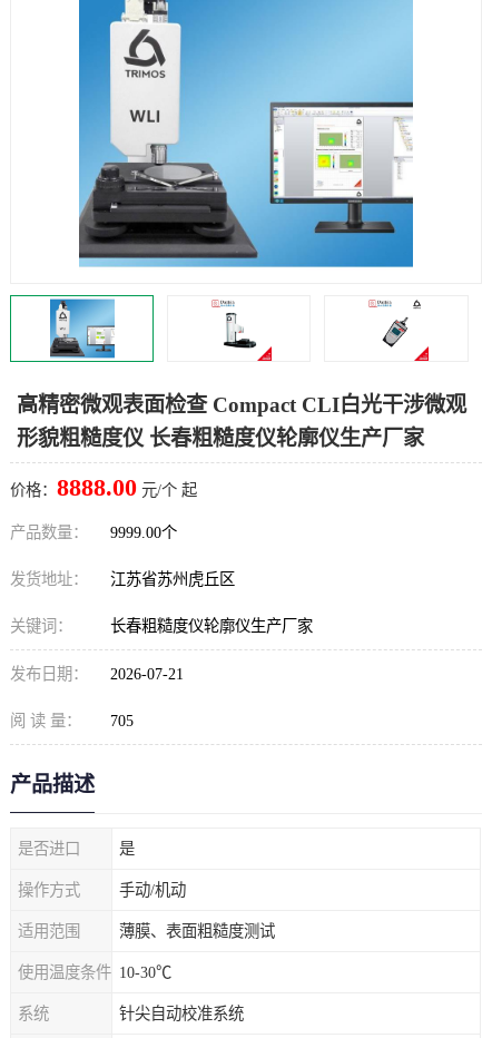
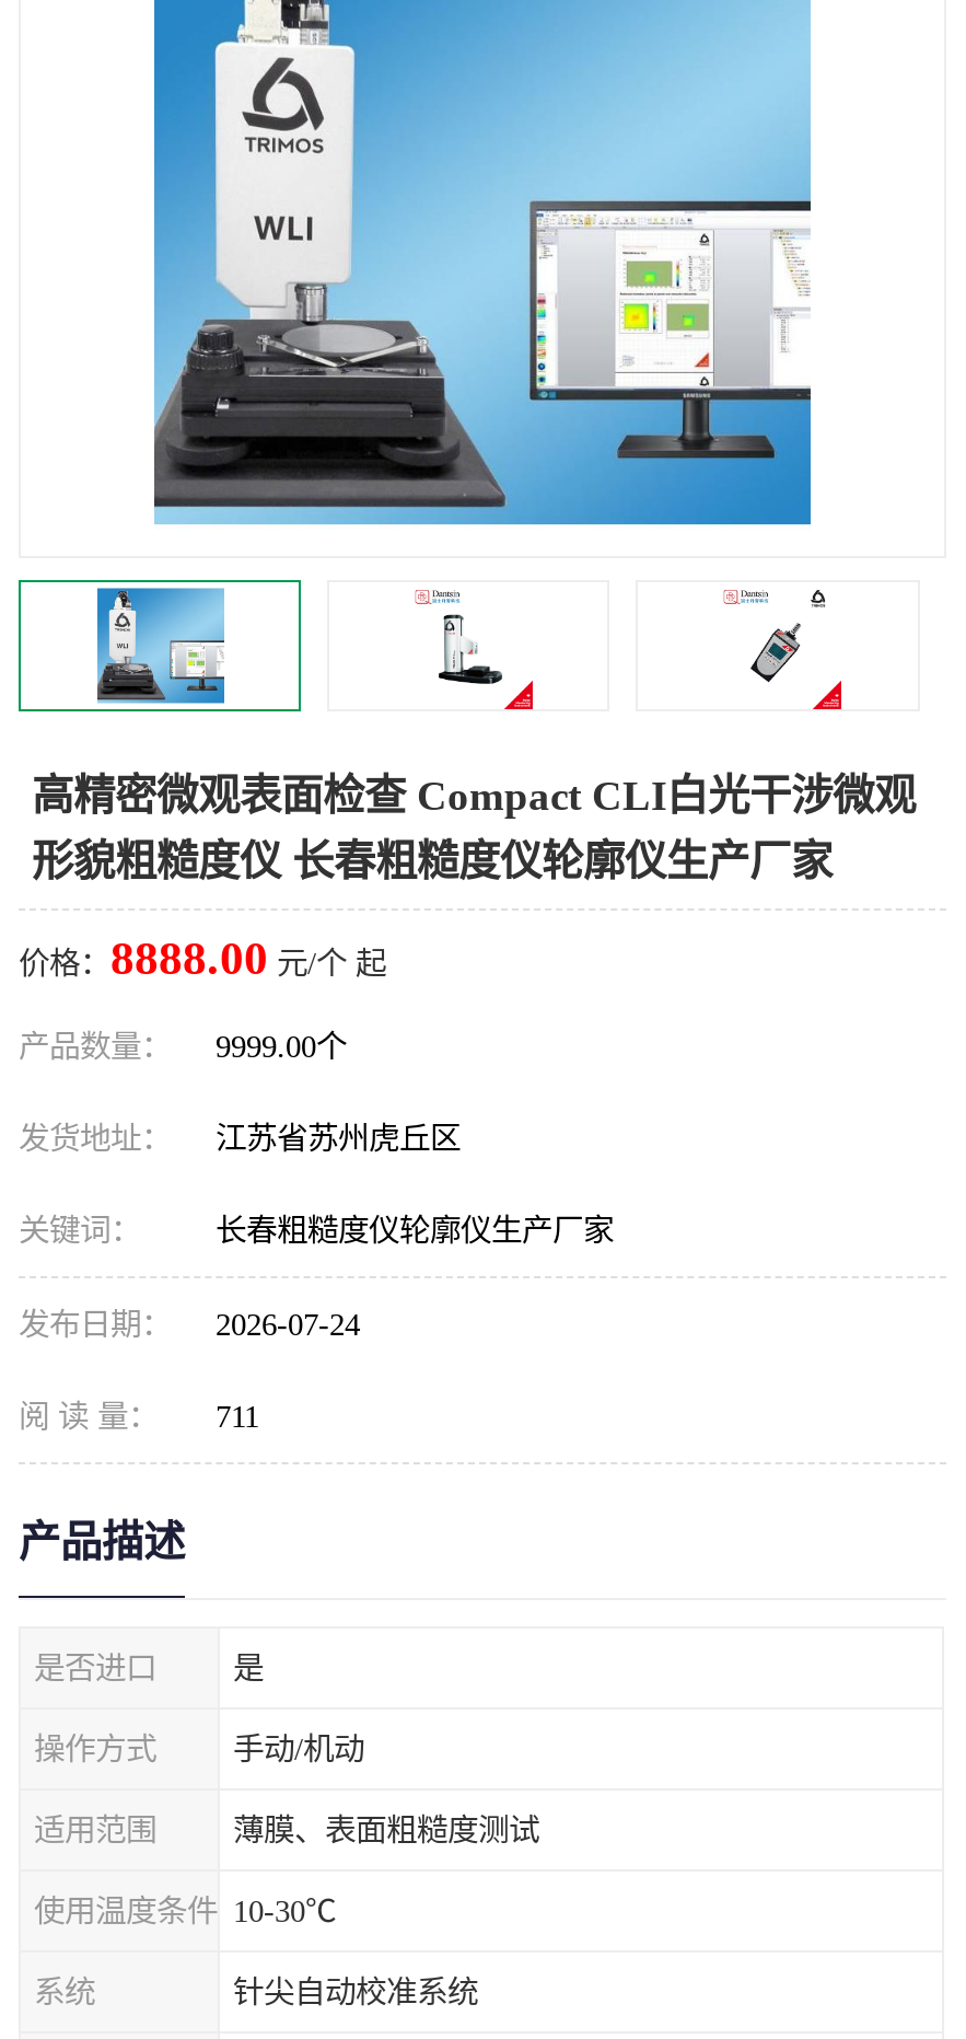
- 发布日期： 2026-07-21
+ 发布日期： 2026-07-24

- 阅 读 量： 705
+ 阅 读 量： 711
